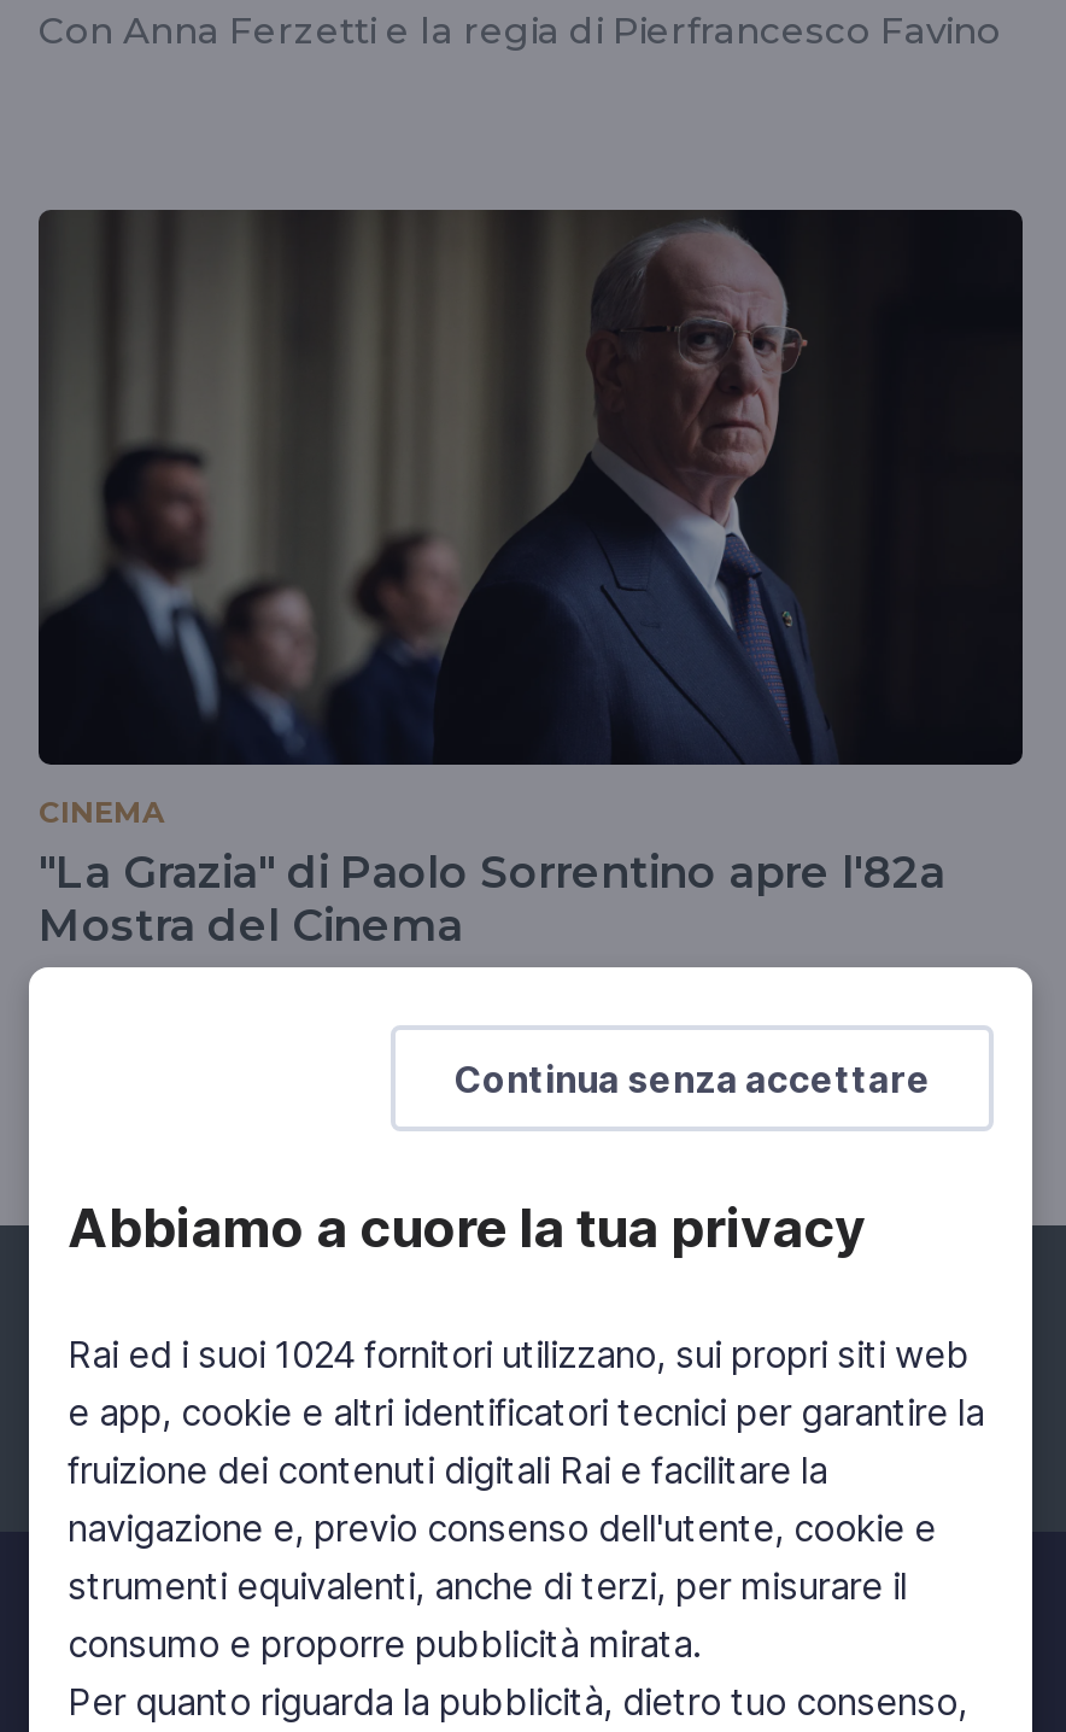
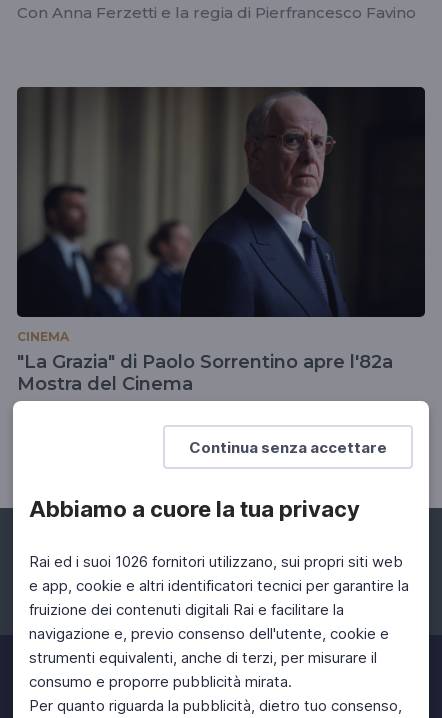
- Rai ed i suoi 1024 fornitori utilizzano, sui propri siti web
+ Rai ed i suoi 1026 fornitori utilizzano, sui propri siti web
